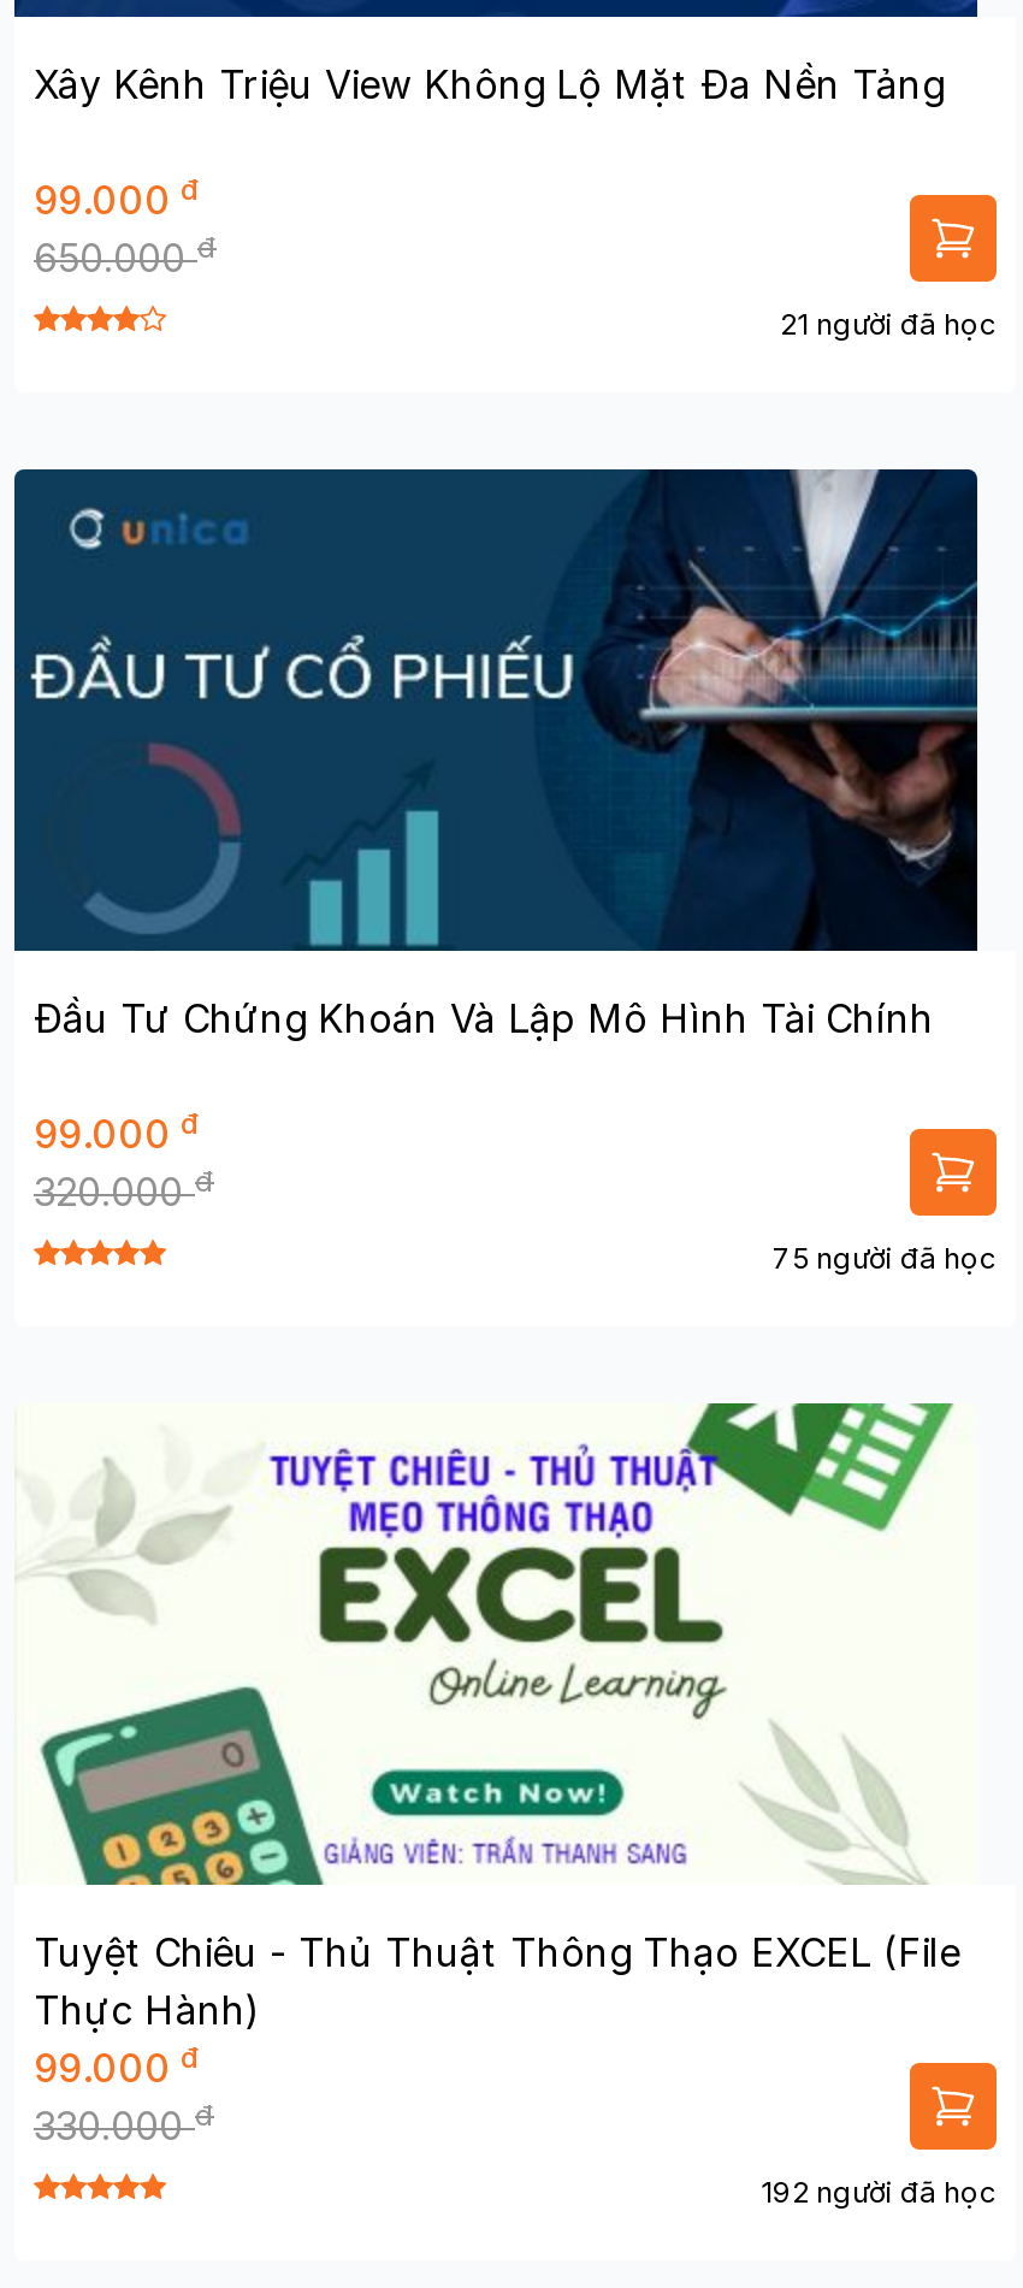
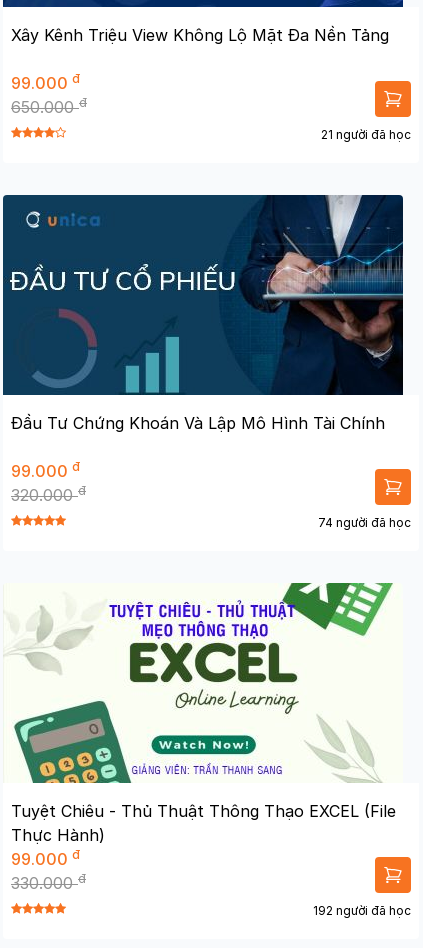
- 75 người đã học
+ 74 người đã học
